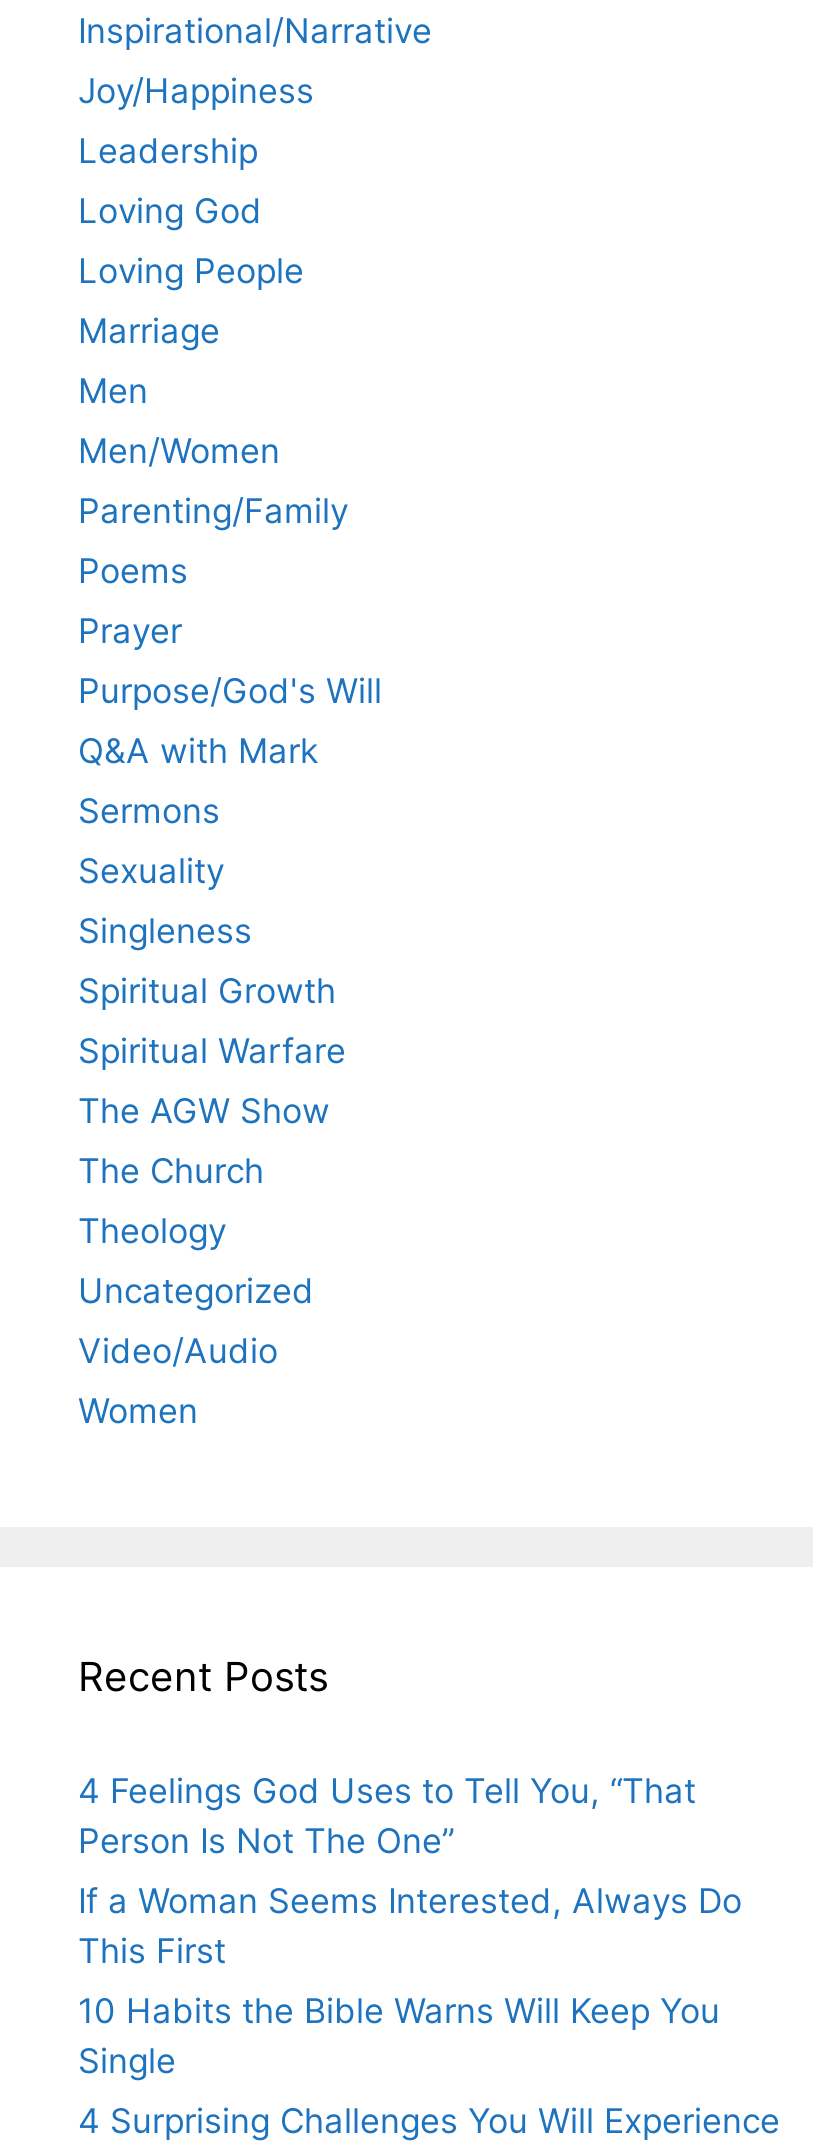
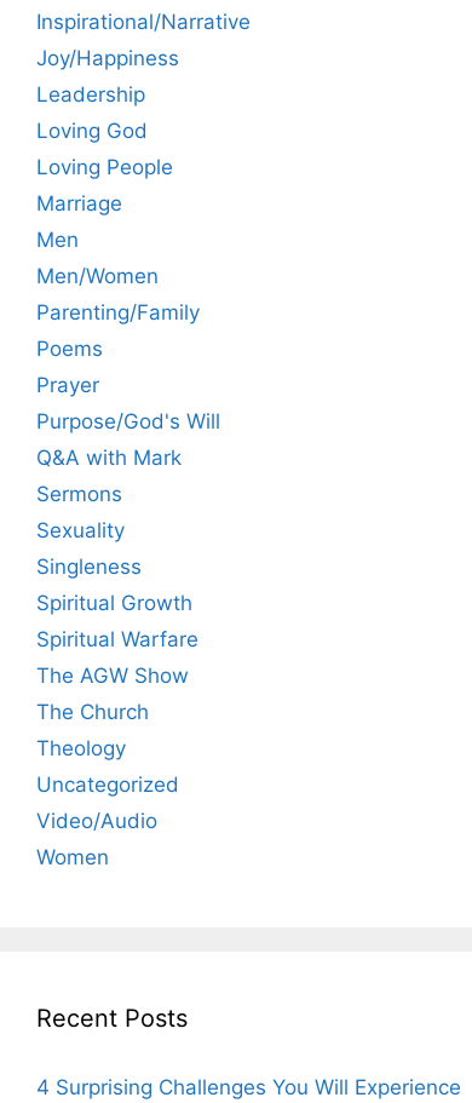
- 4 Feelings God Uses to Tell You, “That
- Person Is Not The One”
- If a Woman Seems Interested, Always Do
- This First
- 10 Habits the Bible Warns Will Keep You
- Single
